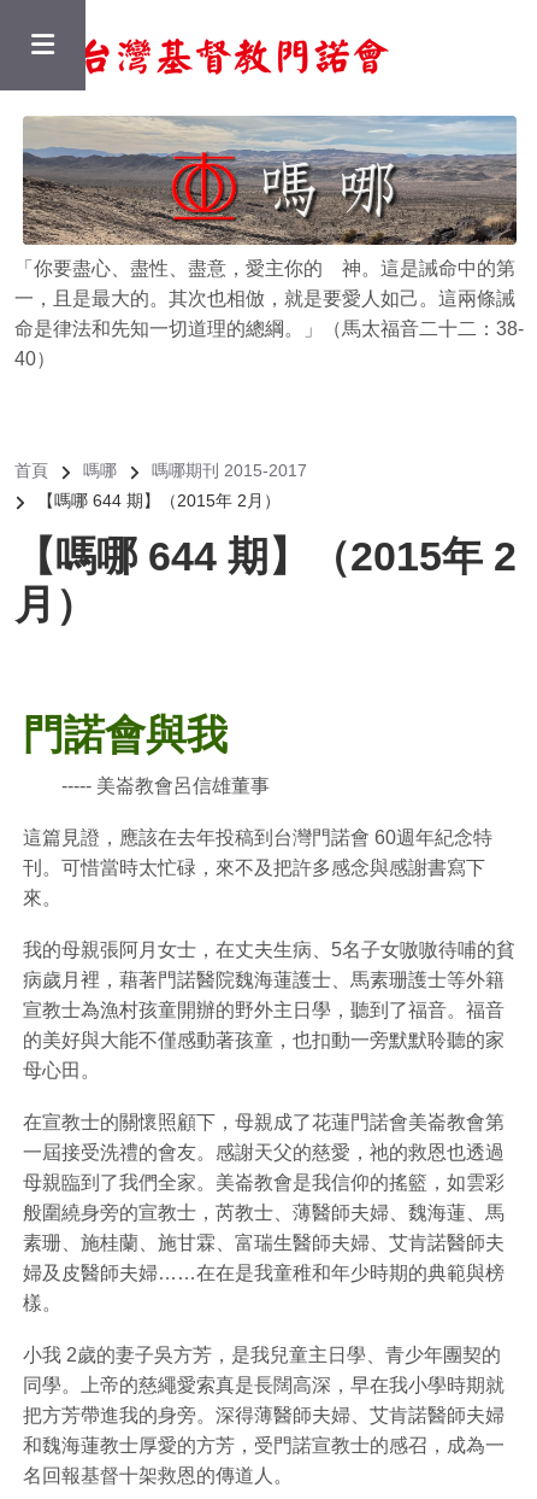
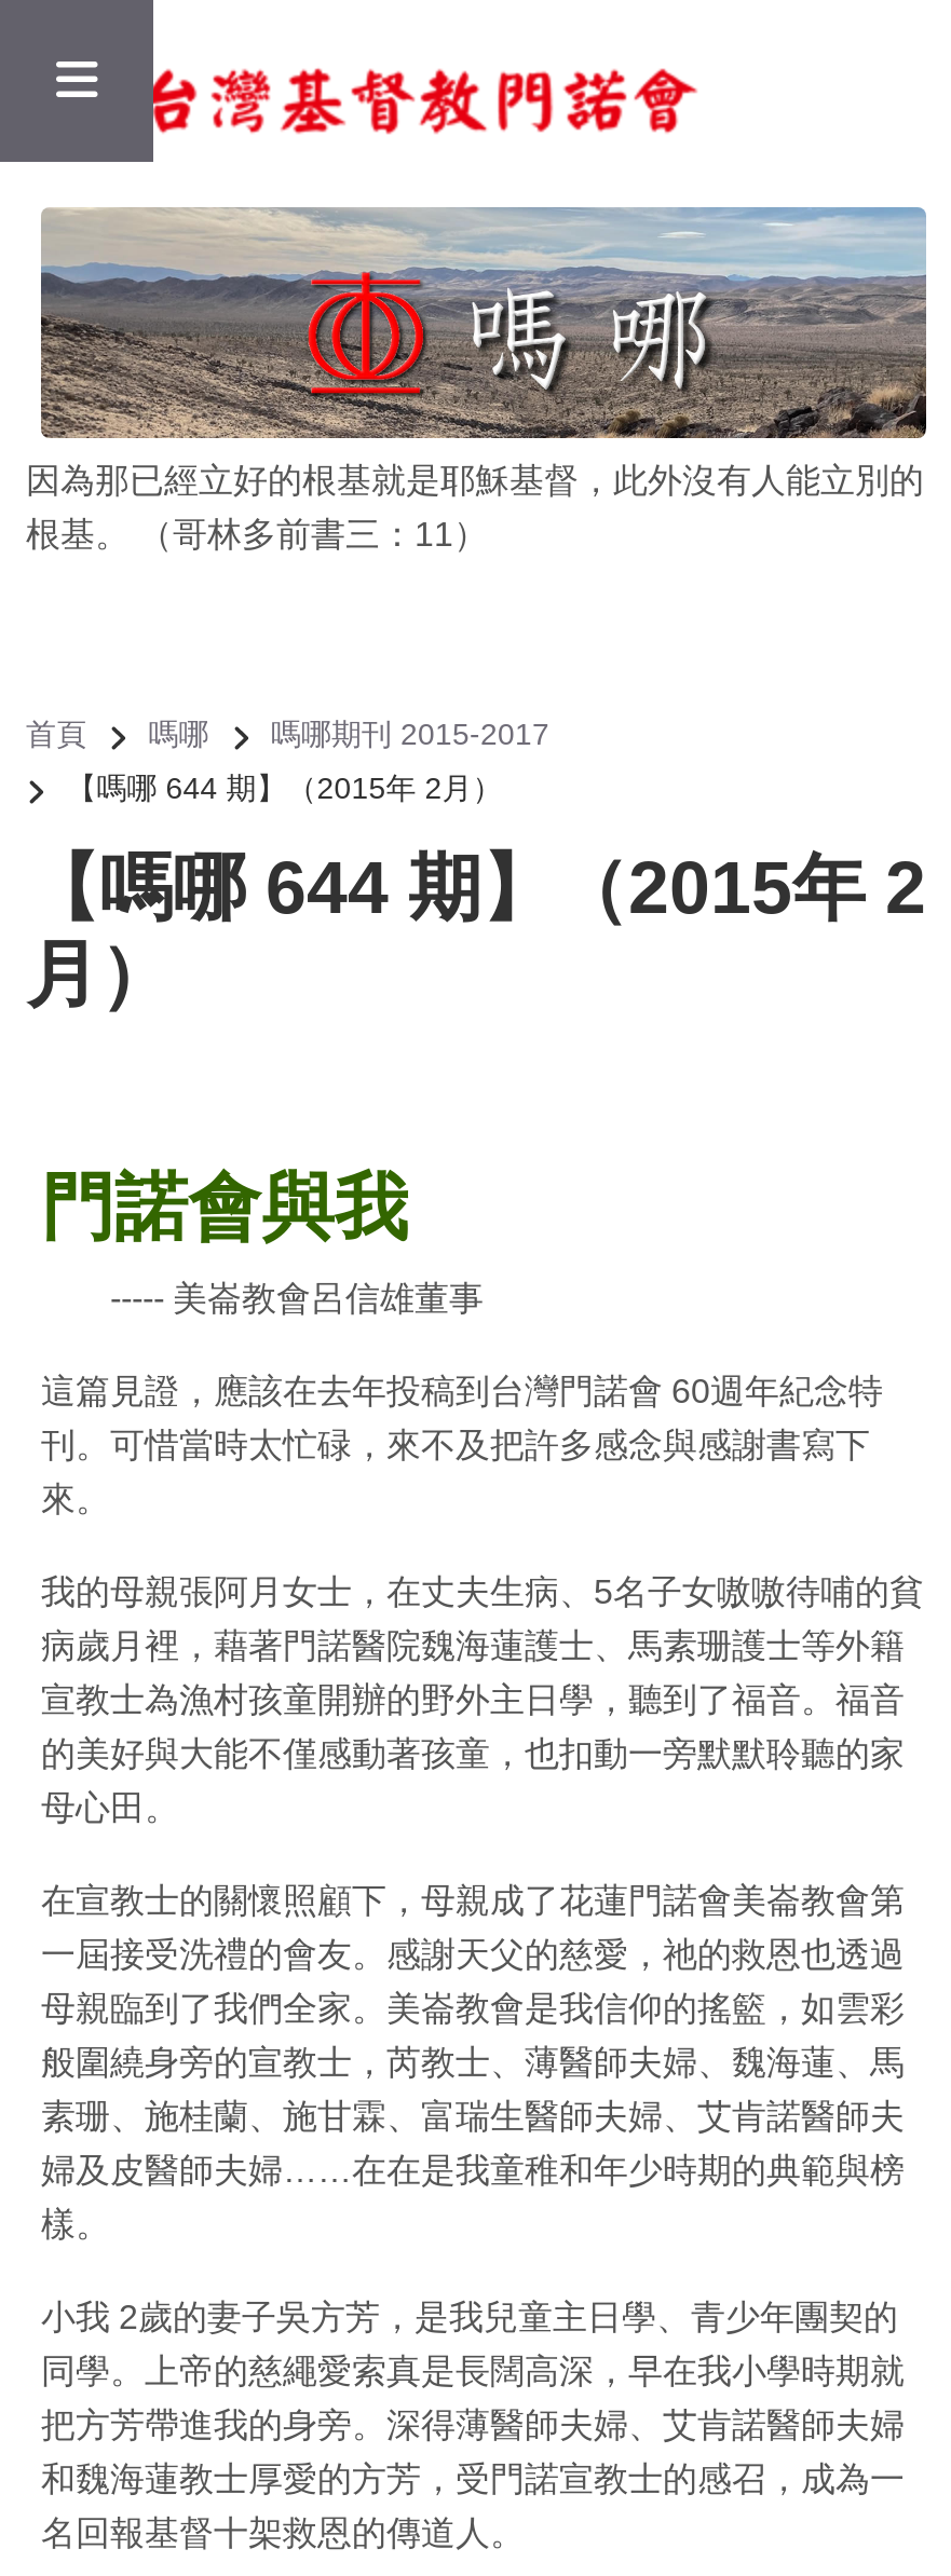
- 「你要盡心、盡性、盡意，愛主你的 神。這是誡命中的第
- 一，且是最大的。其次也相倣，就是要愛人如己。這兩條誡
- 命是律法和先知一切道理的總綱。」（馬太福音二十二：38-
- 40）
+ 因為那已經立好的根基就是耶穌基督，此外沒有人能立別的
+ 根基。 （哥林多前書三：11）
